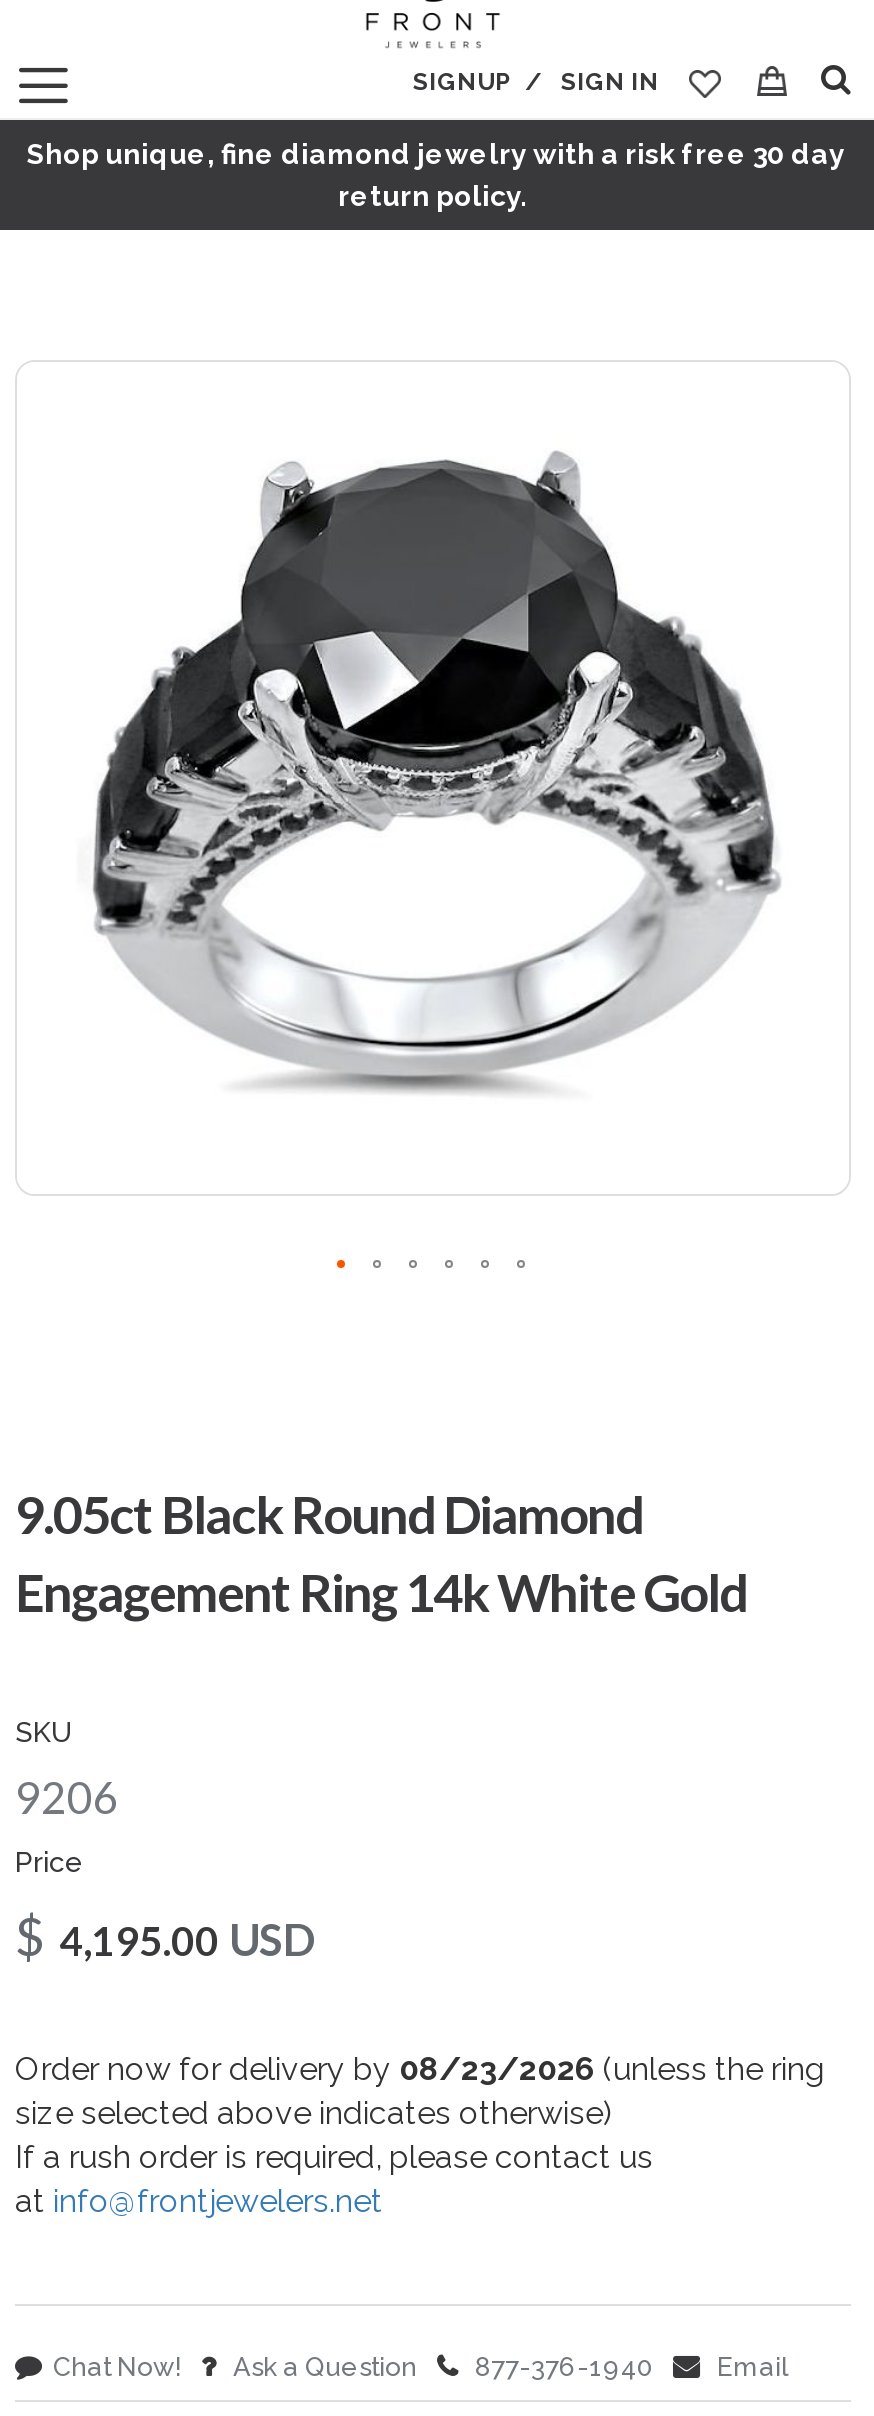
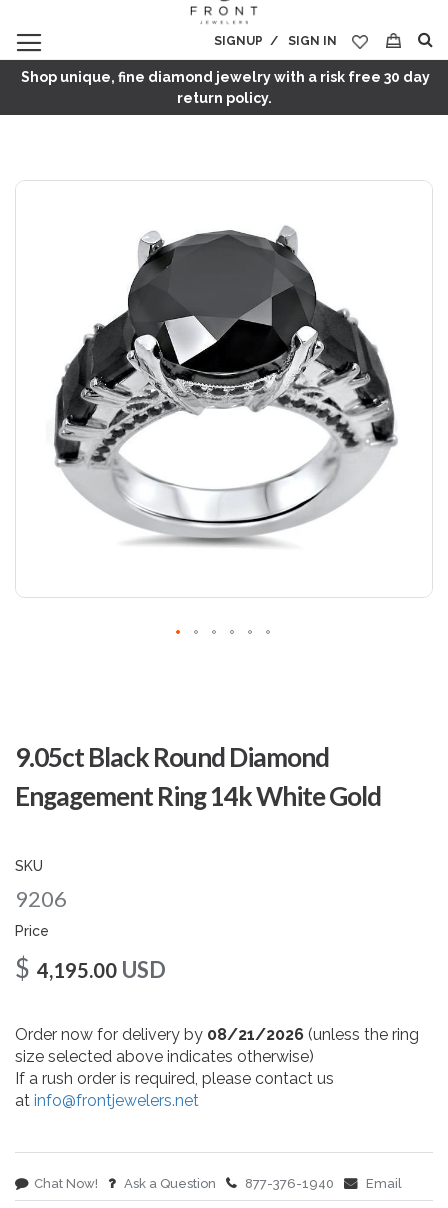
- Order now for delivery by 08/23/2026 (unless the ring
+ Order now for delivery by 08/21/2026 (unless the ring
